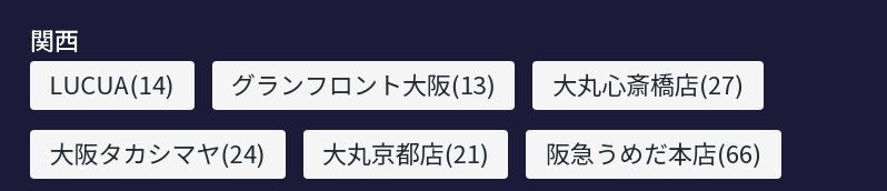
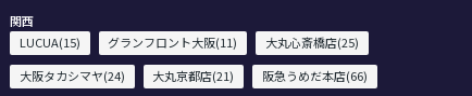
- LUCUA(14)
- グランフロント大阪(13)
- 大丸心斎橋店(27)
+ LUCUA(15)
+ グランフロント大阪(11)
+ 大丸心斎橋店(25)
